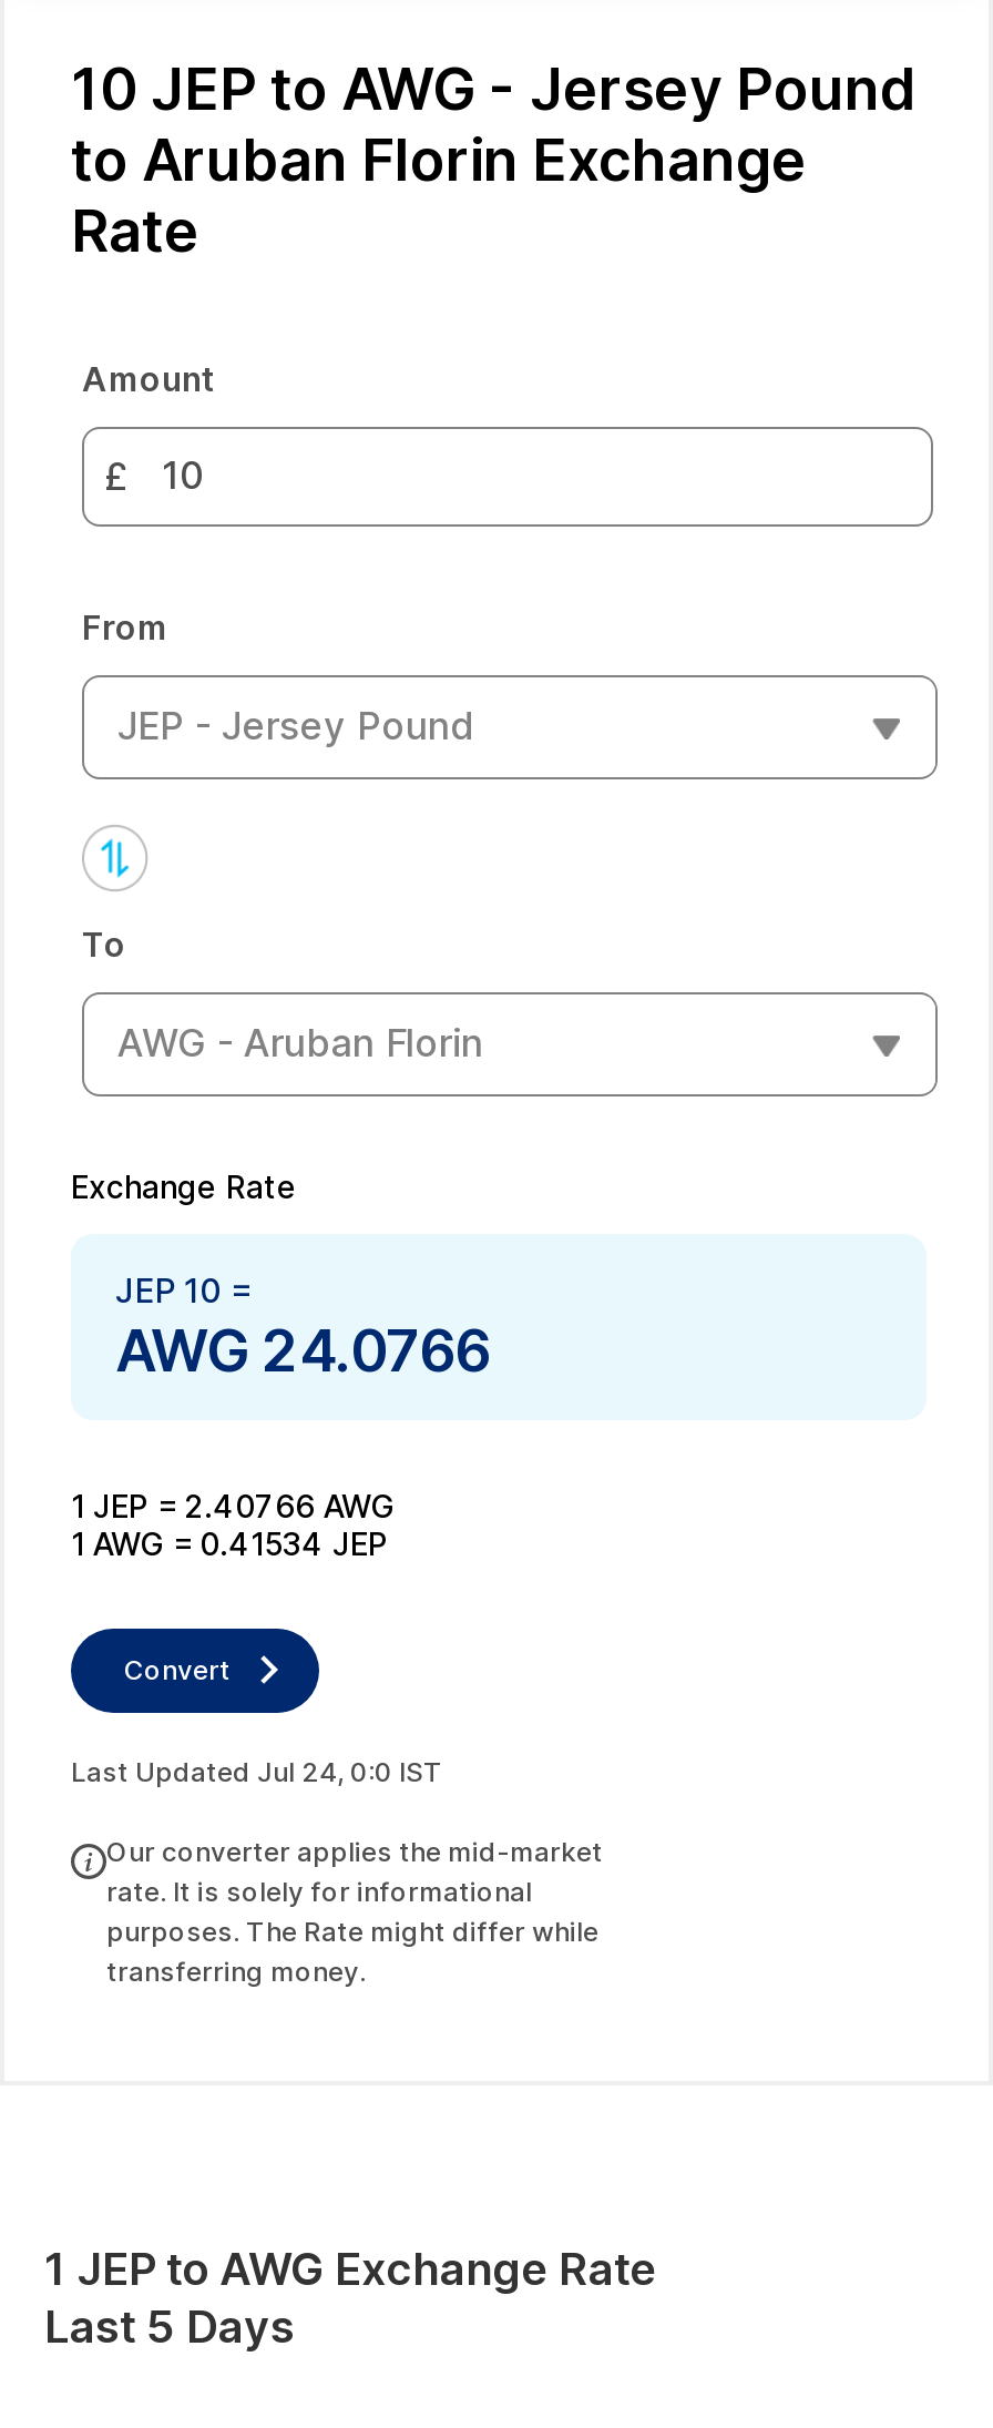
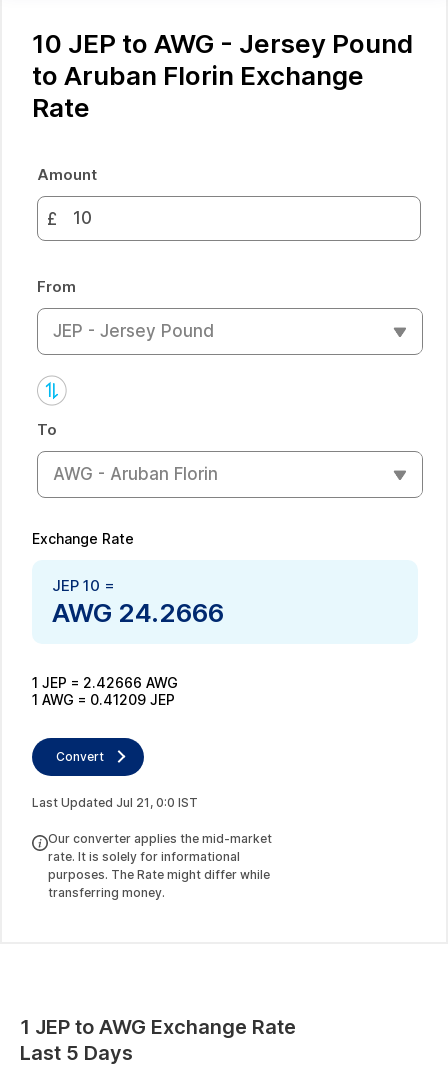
- AWG 24.0766
+ AWG 24.2666

- 1 JEP = 2.40766 AWG
+ 1 JEP = 2.42666 AWG

- 1 AWG = 0.41534 JEP
+ 1 AWG = 0.41209 JEP

- Last Updated Jul 24, 0:0 IST
+ Last Updated Jul 21, 0:0 IST
